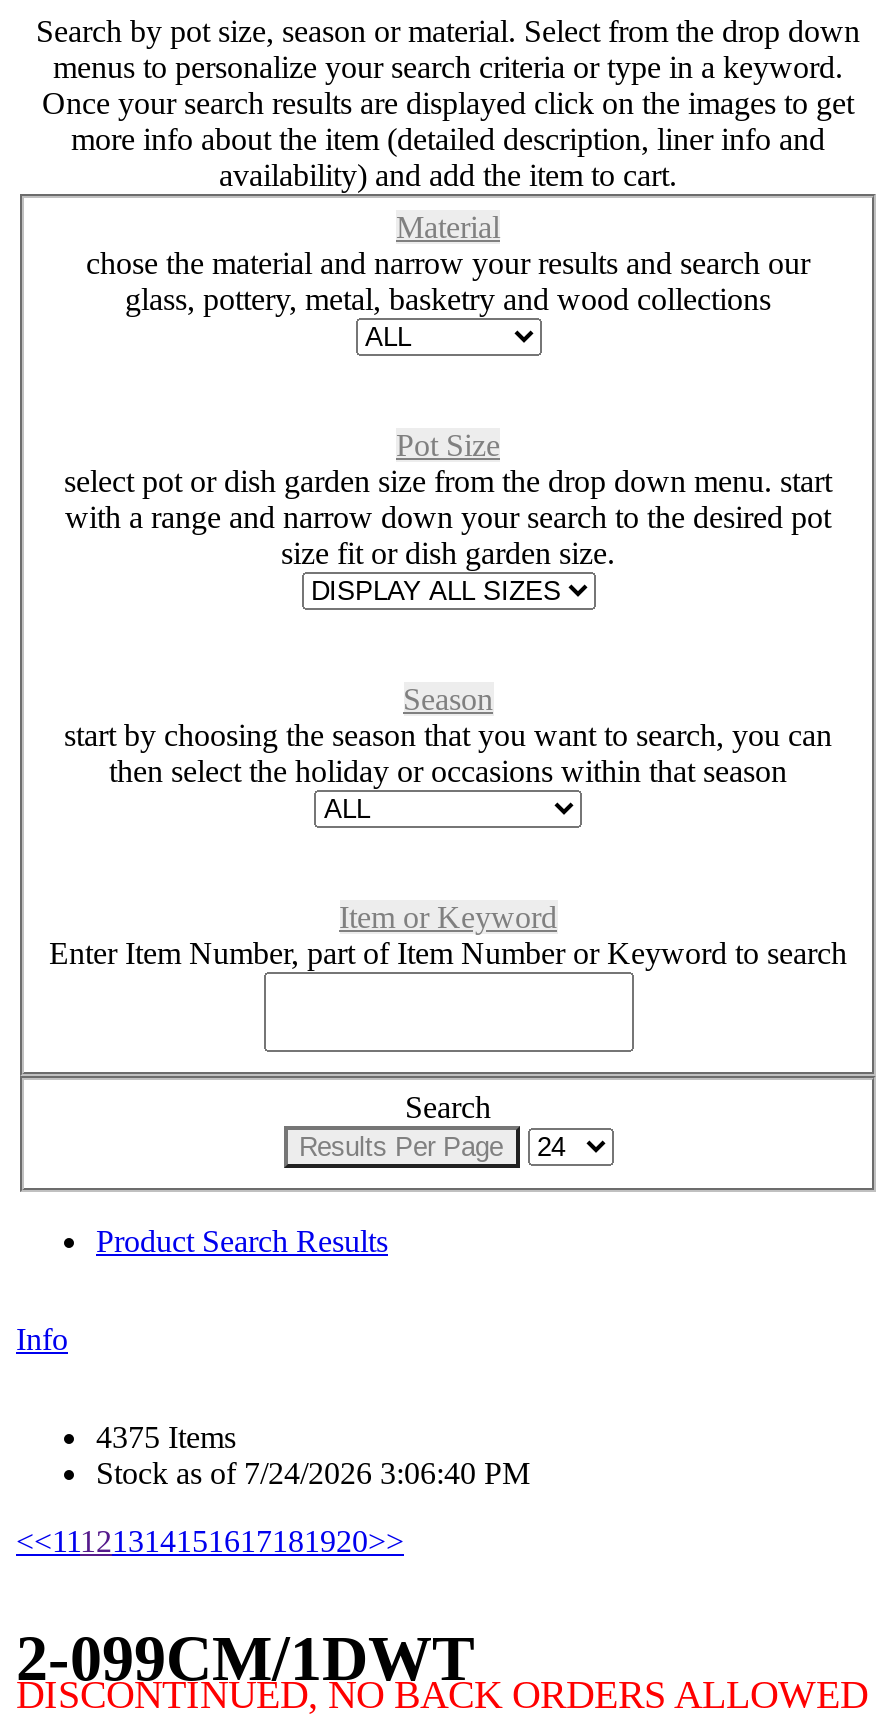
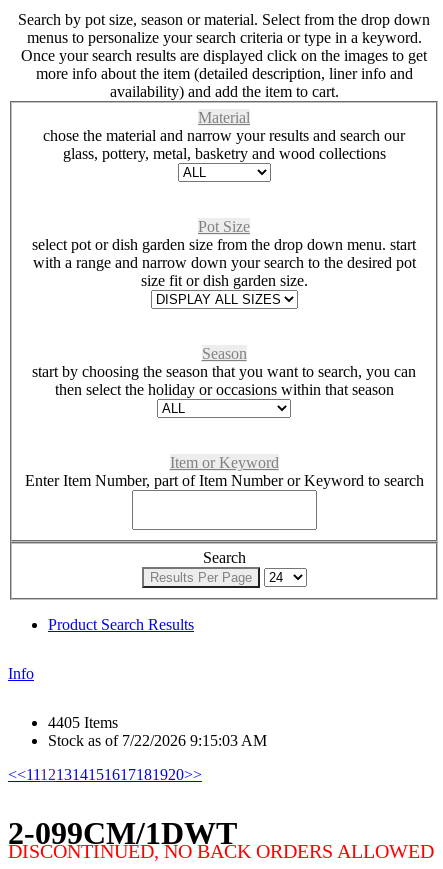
- 4375 Items
+ 4405 Items

- Stock as of 7/24/2026 3:06:40 PM
+ Stock as of 7/22/2026 9:15:03 AM
